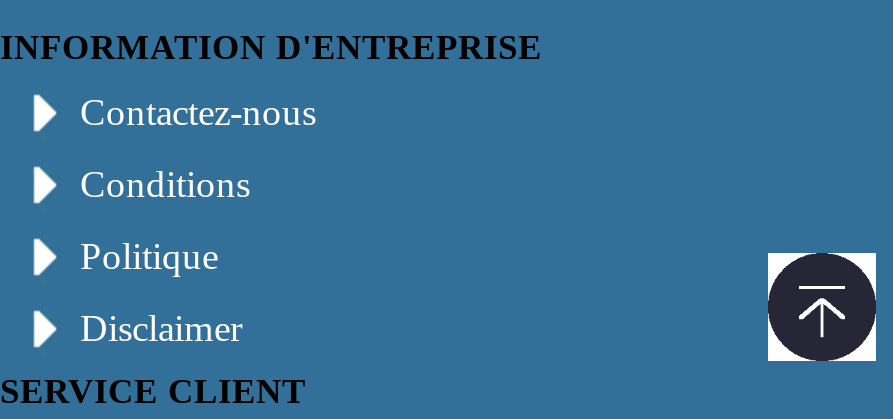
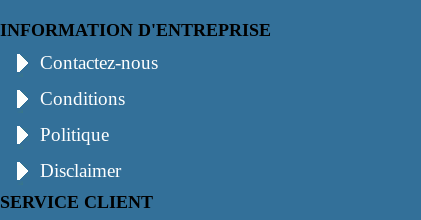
- [image]
